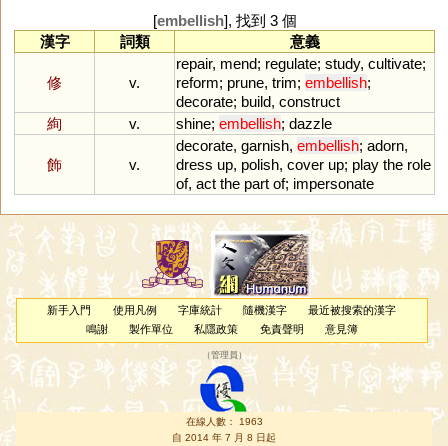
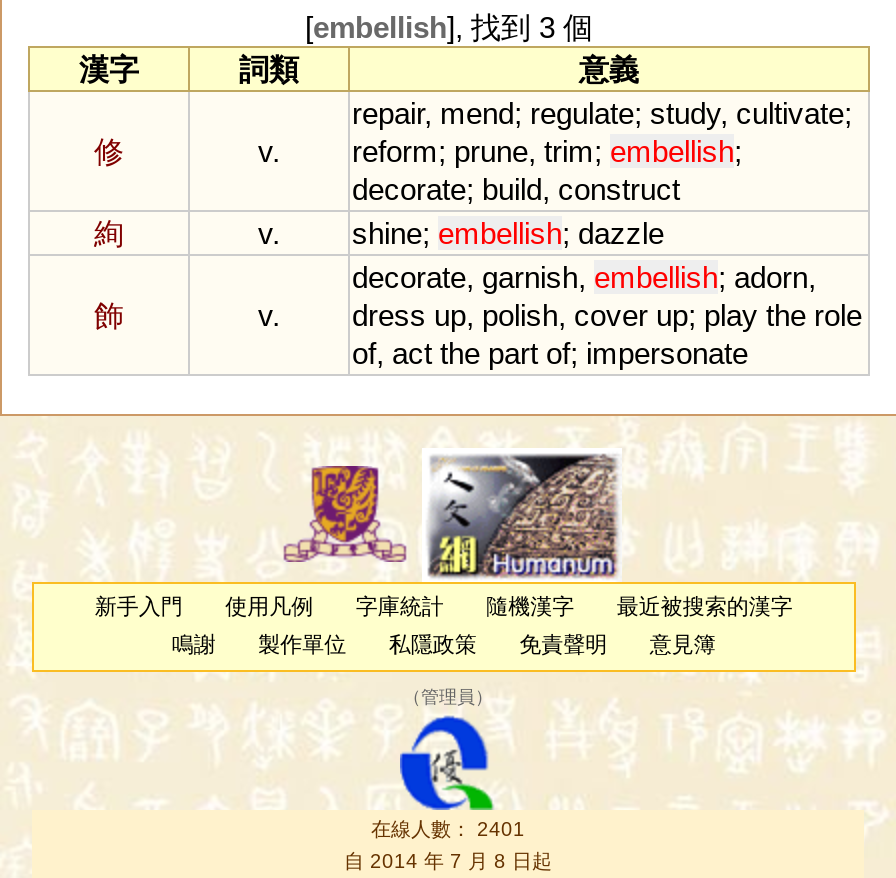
- 在線人數： 1963
+ 在線人數： 2401
